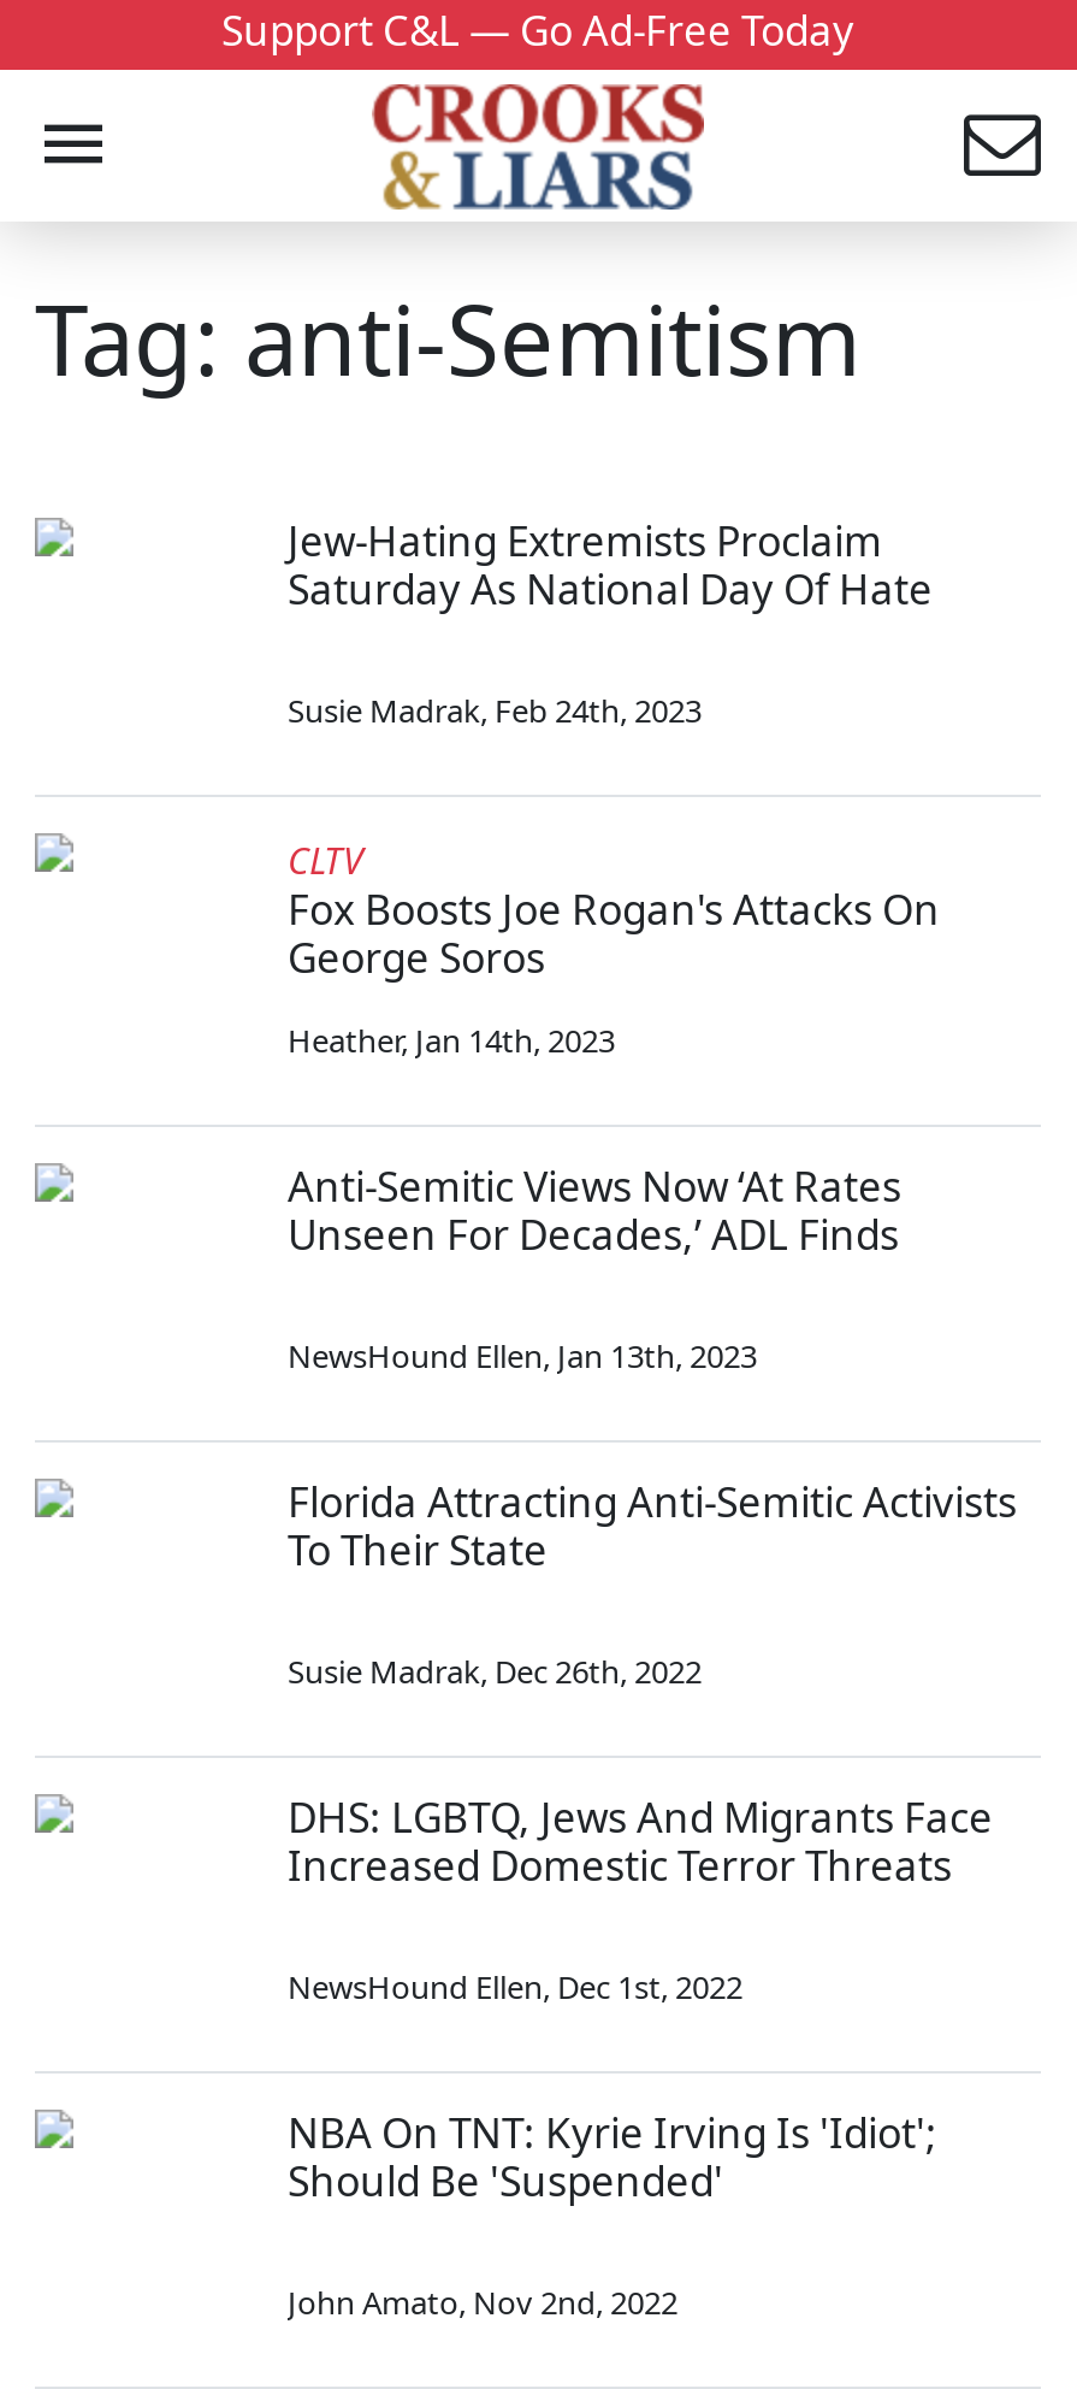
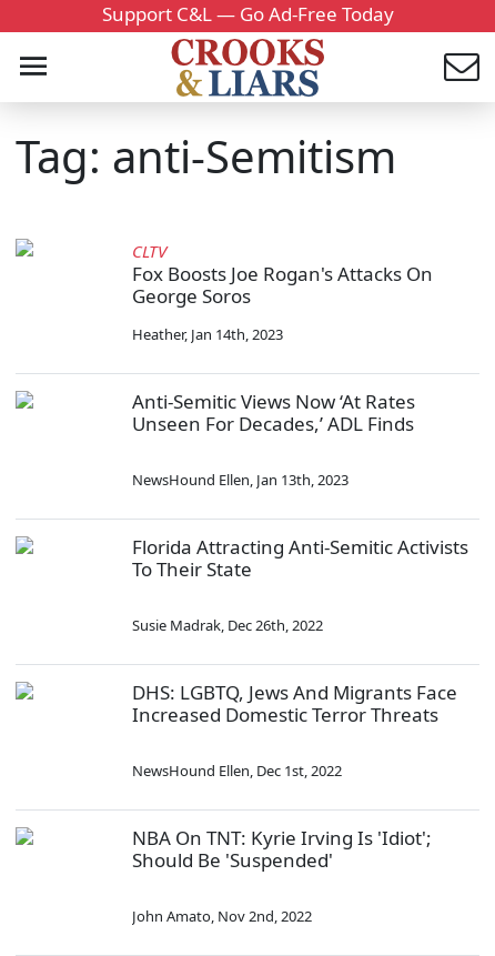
- Jew-Hating Extremists Proclaim
- Saturday As National Day Of Hate
- Susie Madrak, Feb 24th, 2023
